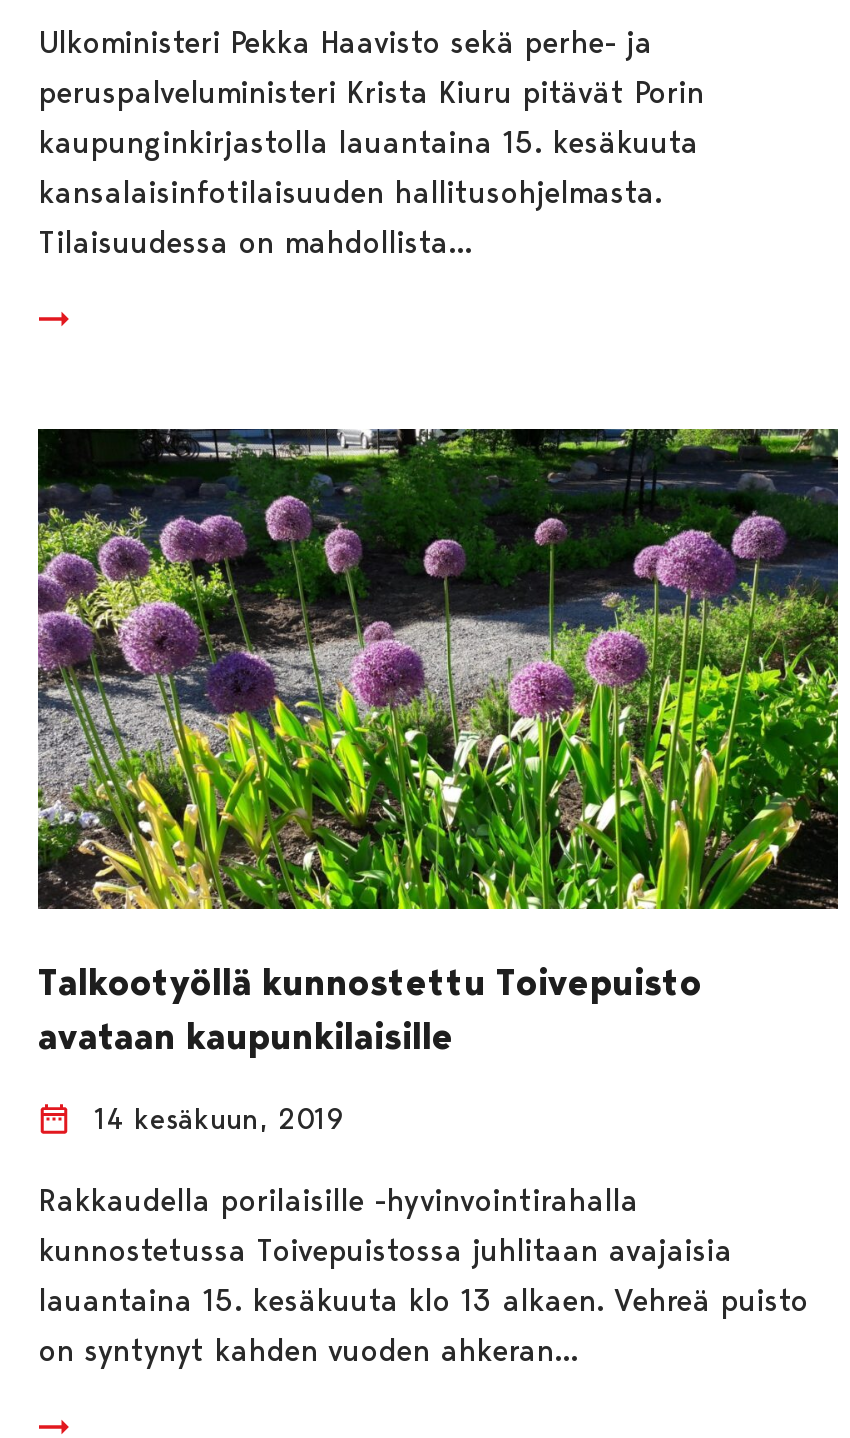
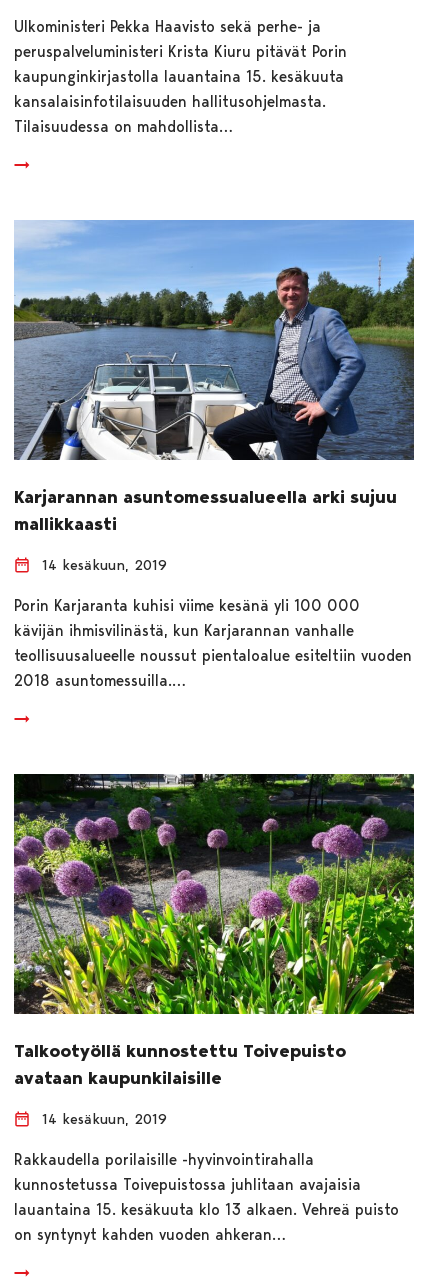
+ [image]
+ Karjarannan asuntomessualueella arki sujuu
+ mallikkaasti
+ 14 kesäkuun, 2019
+ Porin Karjaranta kuhisi viime kesänä yli 100 000
+ kävijän ihmisvilinästä, kun Karjarannan vanhalle
+ teollisuusalueelle noussut pientaloalue esiteltiin vuoden
+ 2018 asuntomessuilla.…
